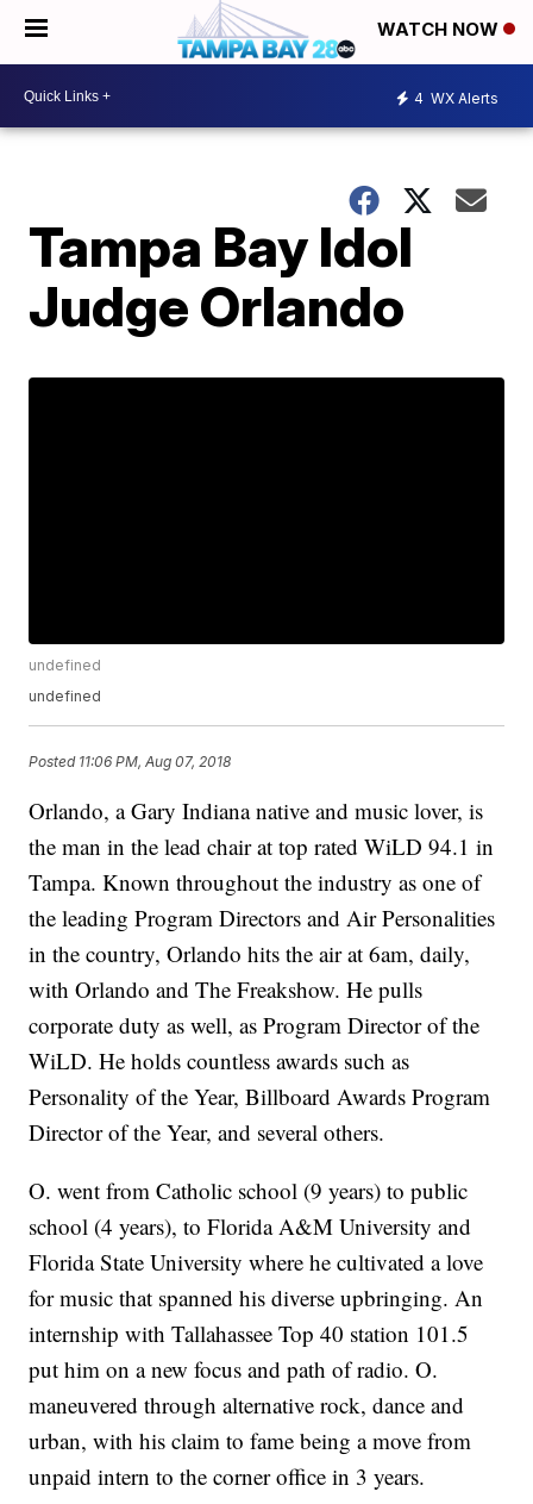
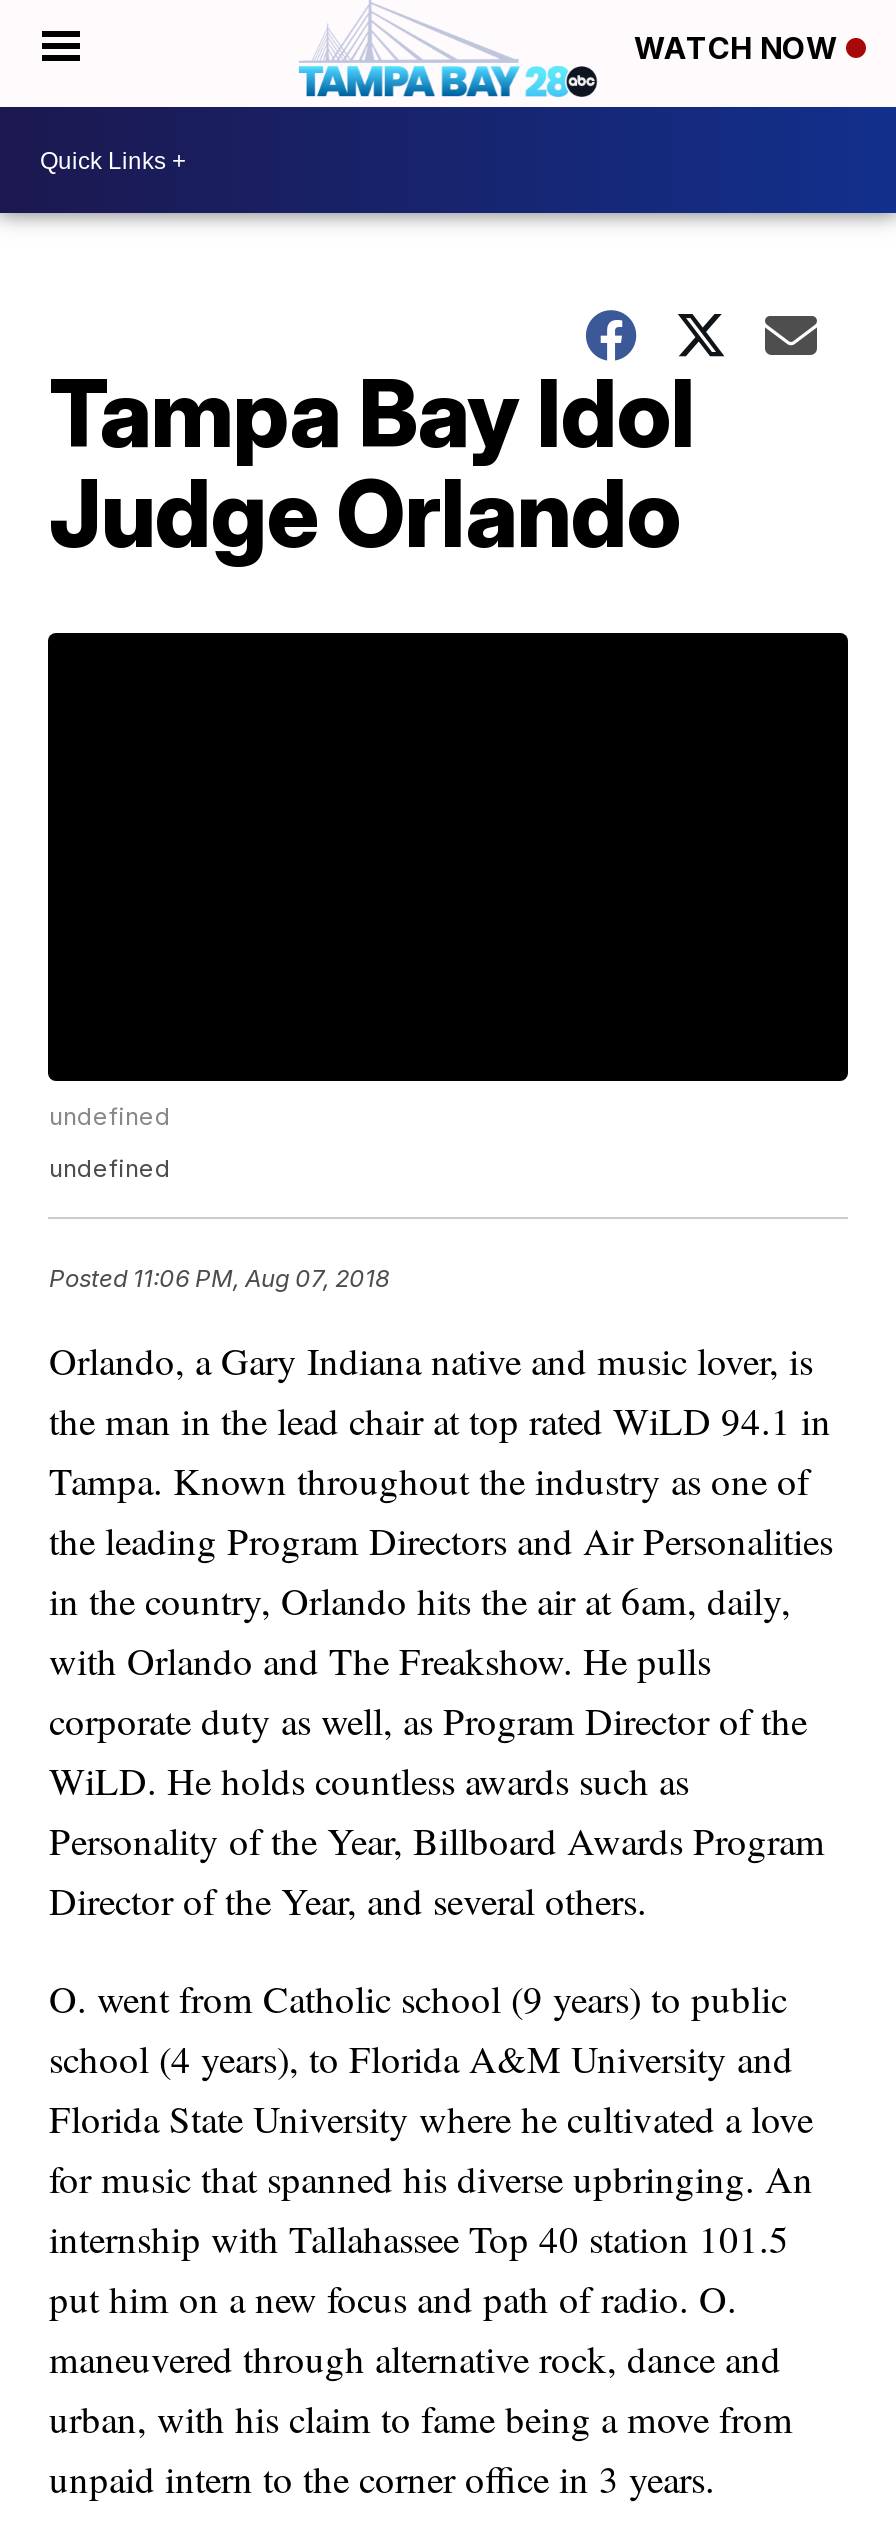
- 4 WX Alerts
